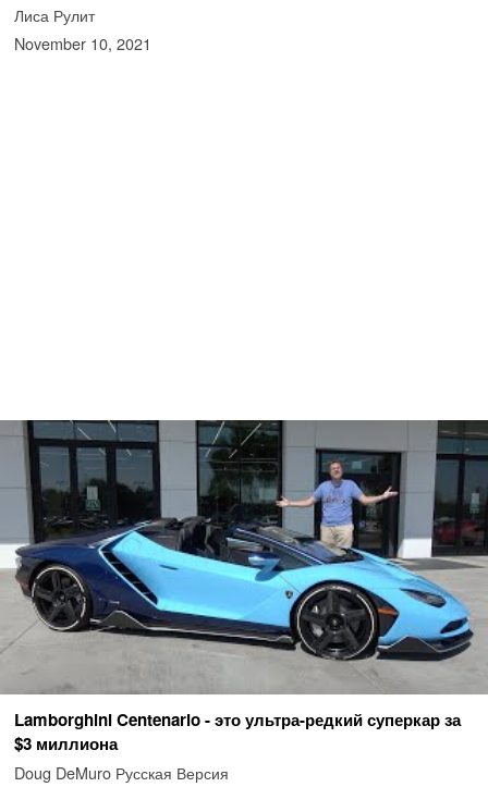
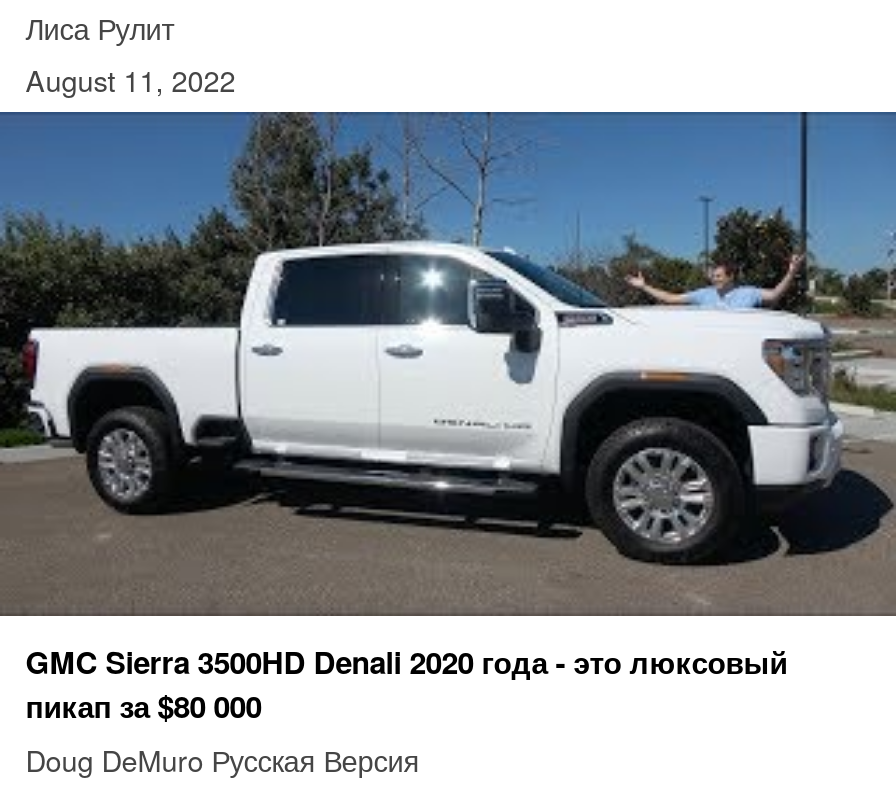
- November 10, 2021
+ August 11, 2022

- [image]
- Lamborghini Centenario - это ультра-редкий суперкар за
- $3 миллиона
+ [image]
+ GMC Sierra 3500HD Denali 2020 года - это люксовый
+ пикап за $80 000
